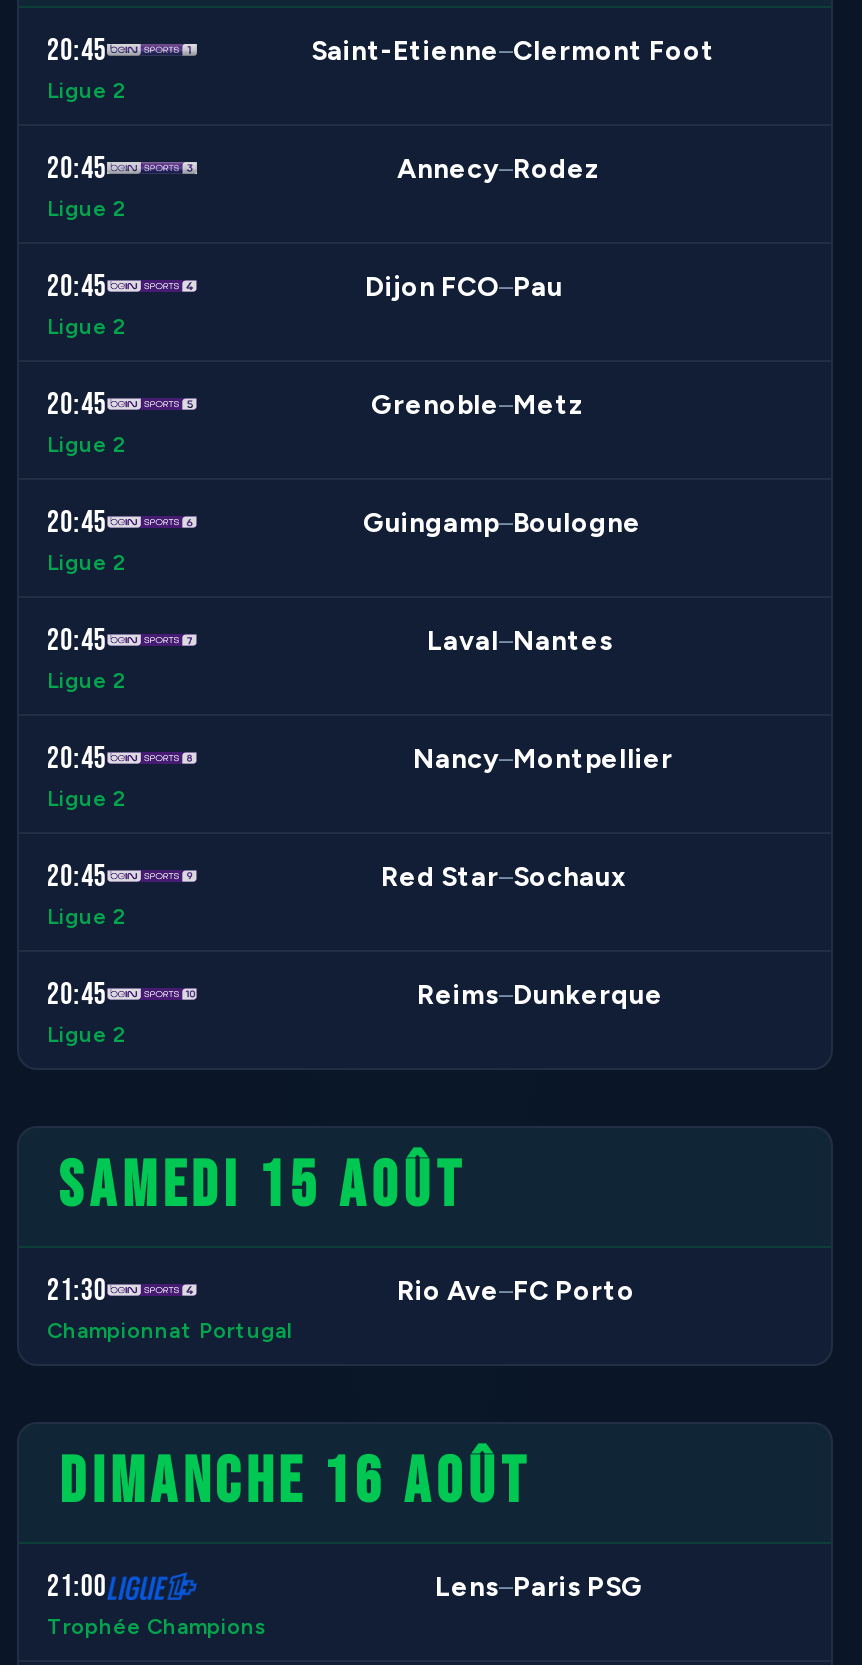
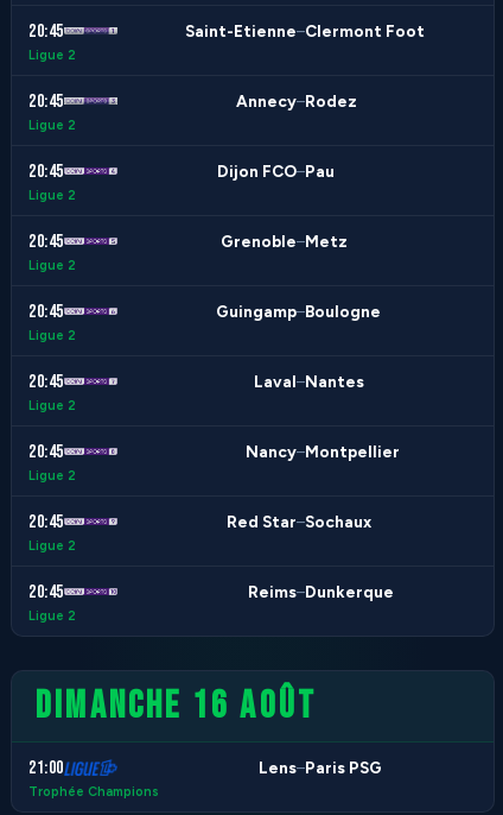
- SAMEDI 15 AOÛT
- 21:30
- Rio Ave–FC Porto
- Championnat Portugal
